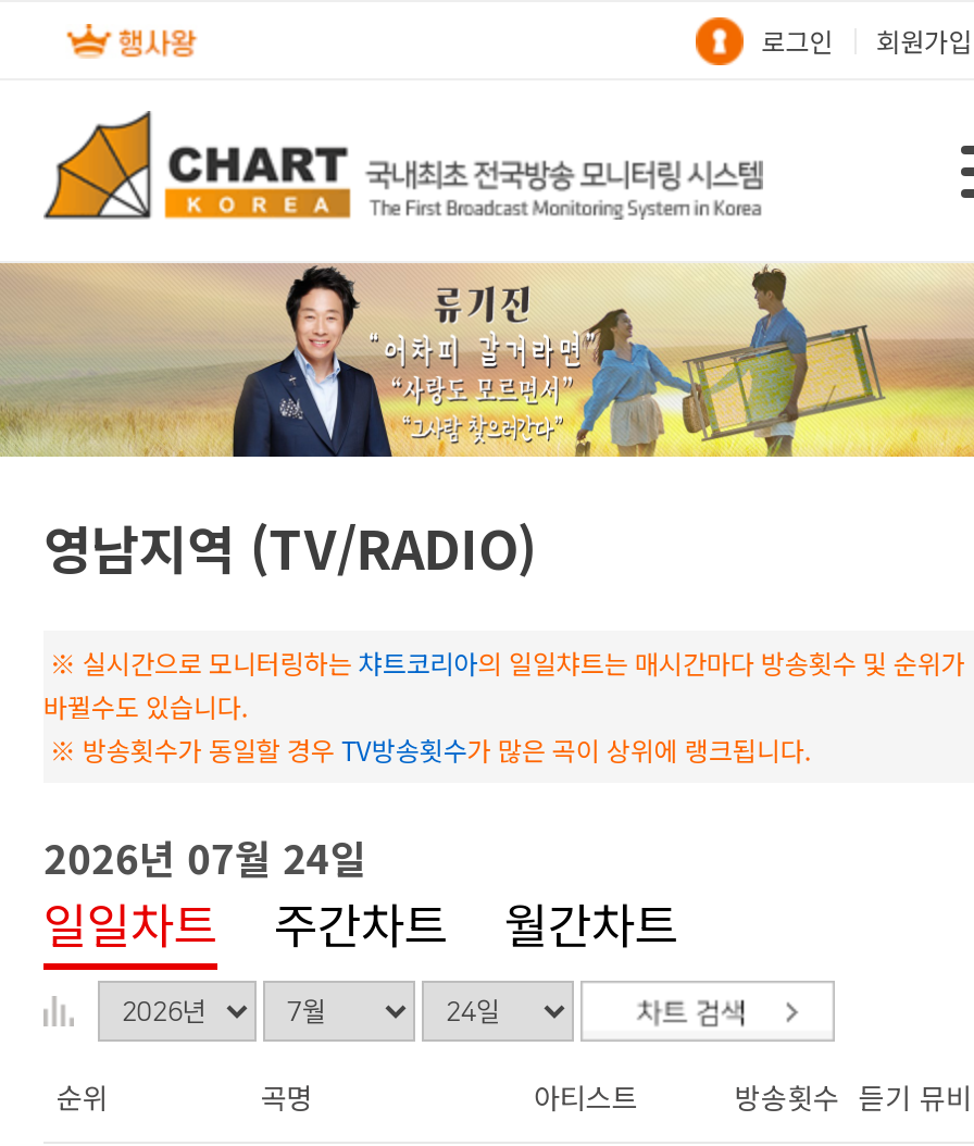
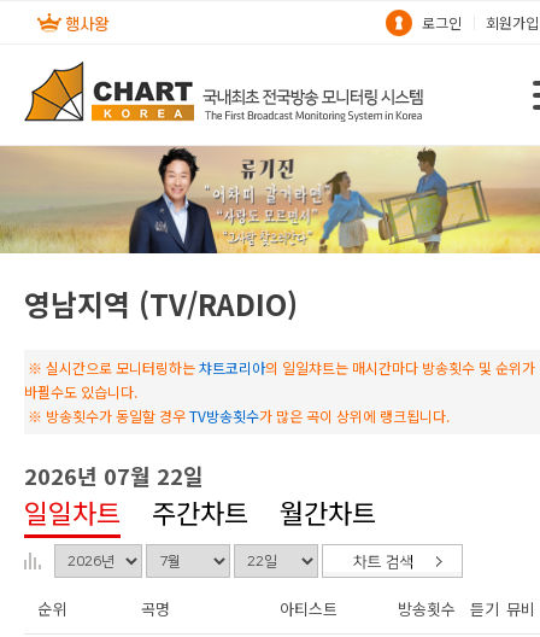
- 2026년 07월 24일
+ 2026년 07월 22일
